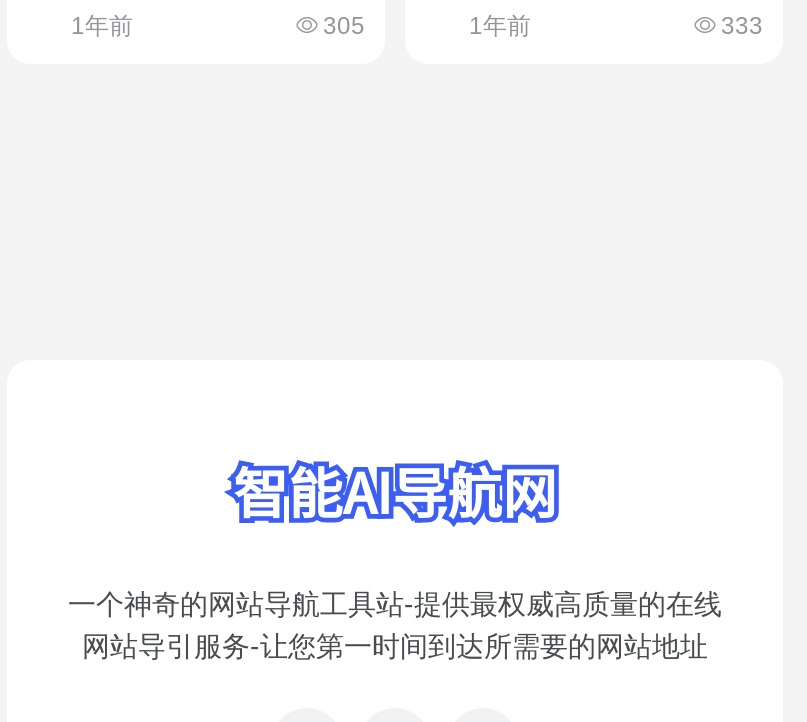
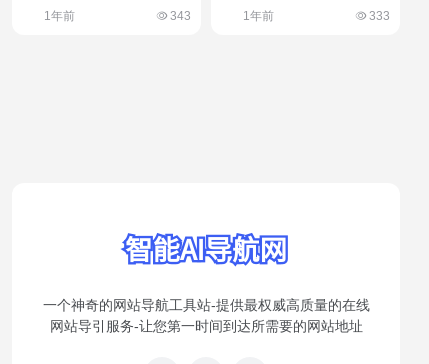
- 305
+ 343
